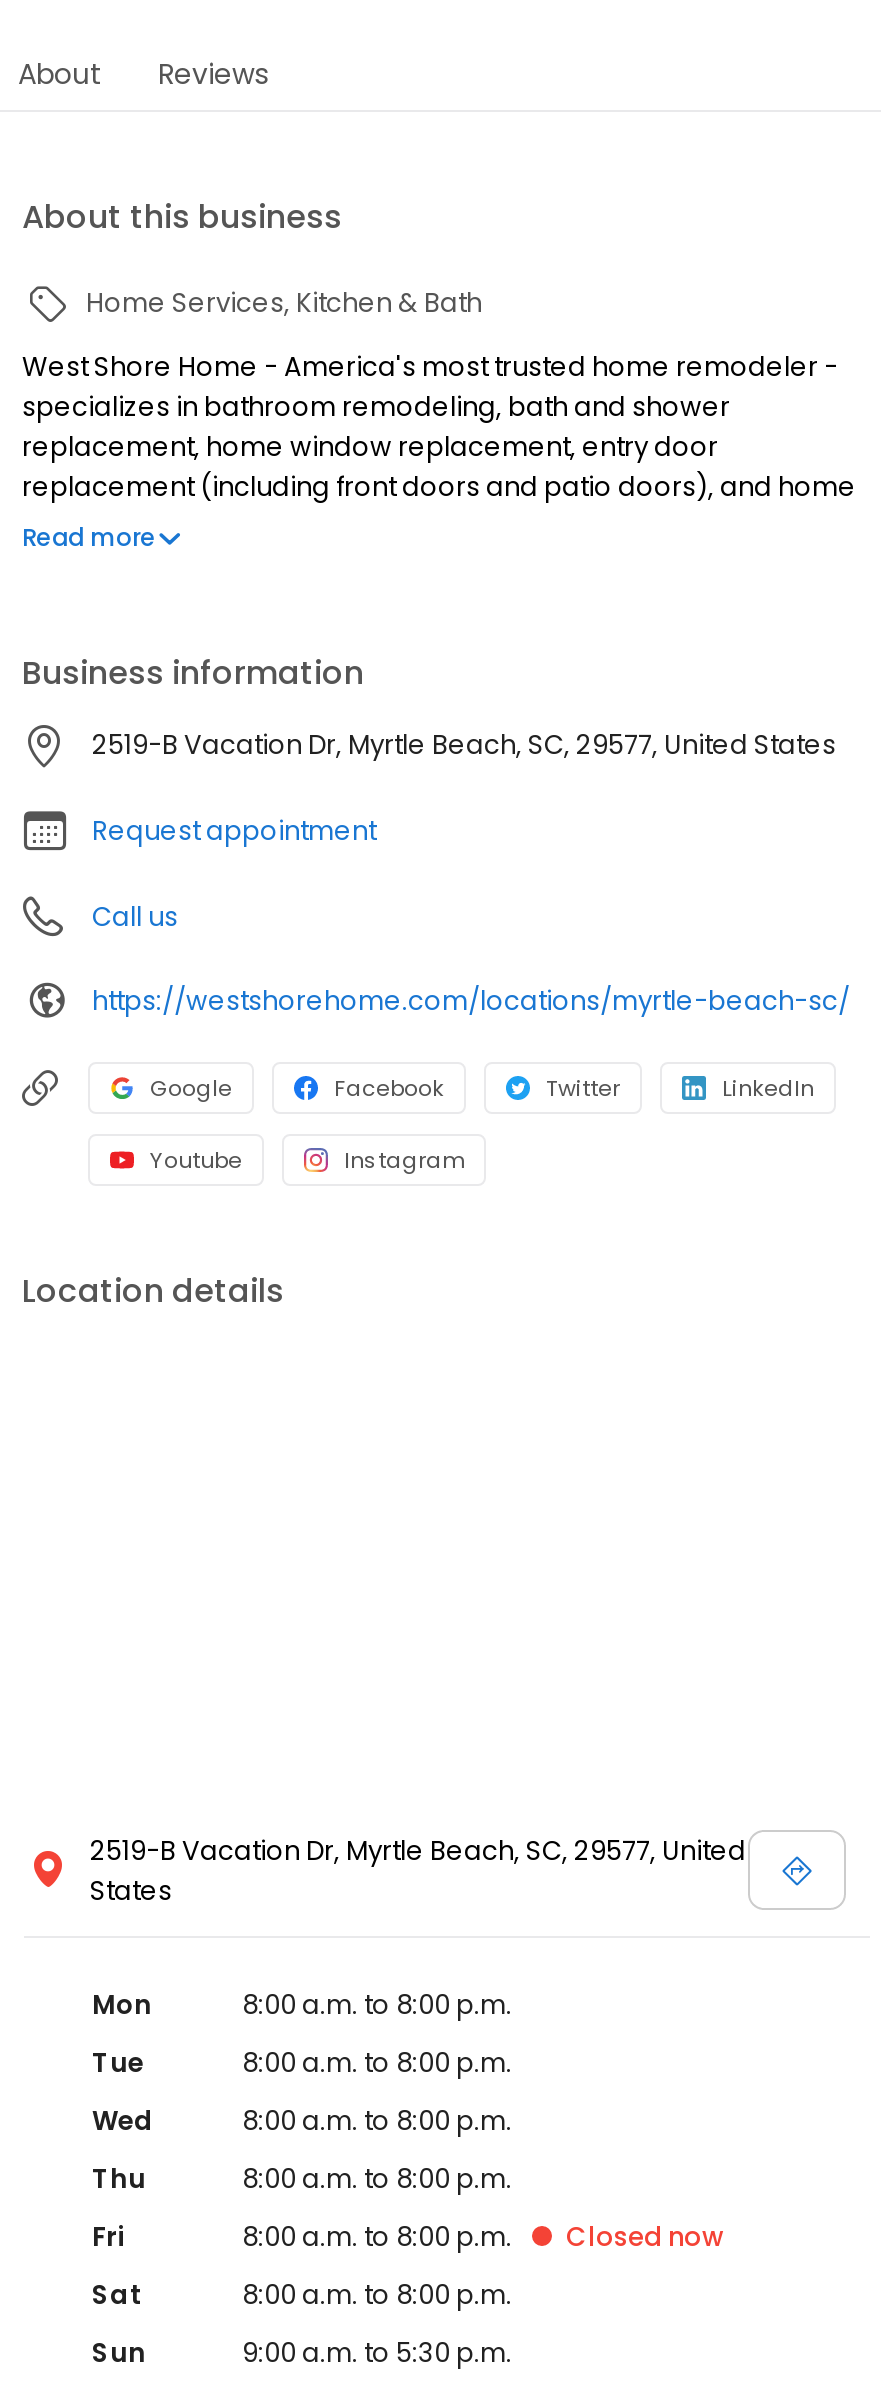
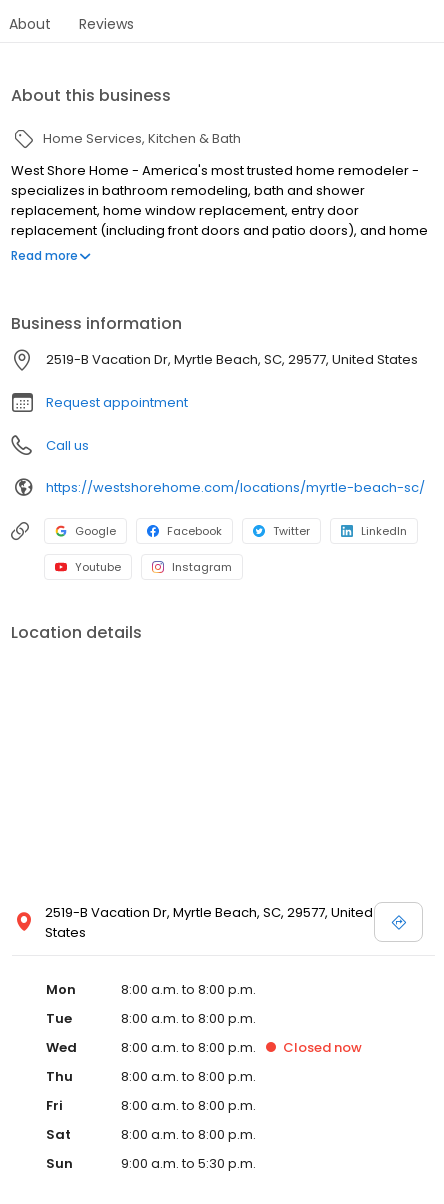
moved up: Closed now
